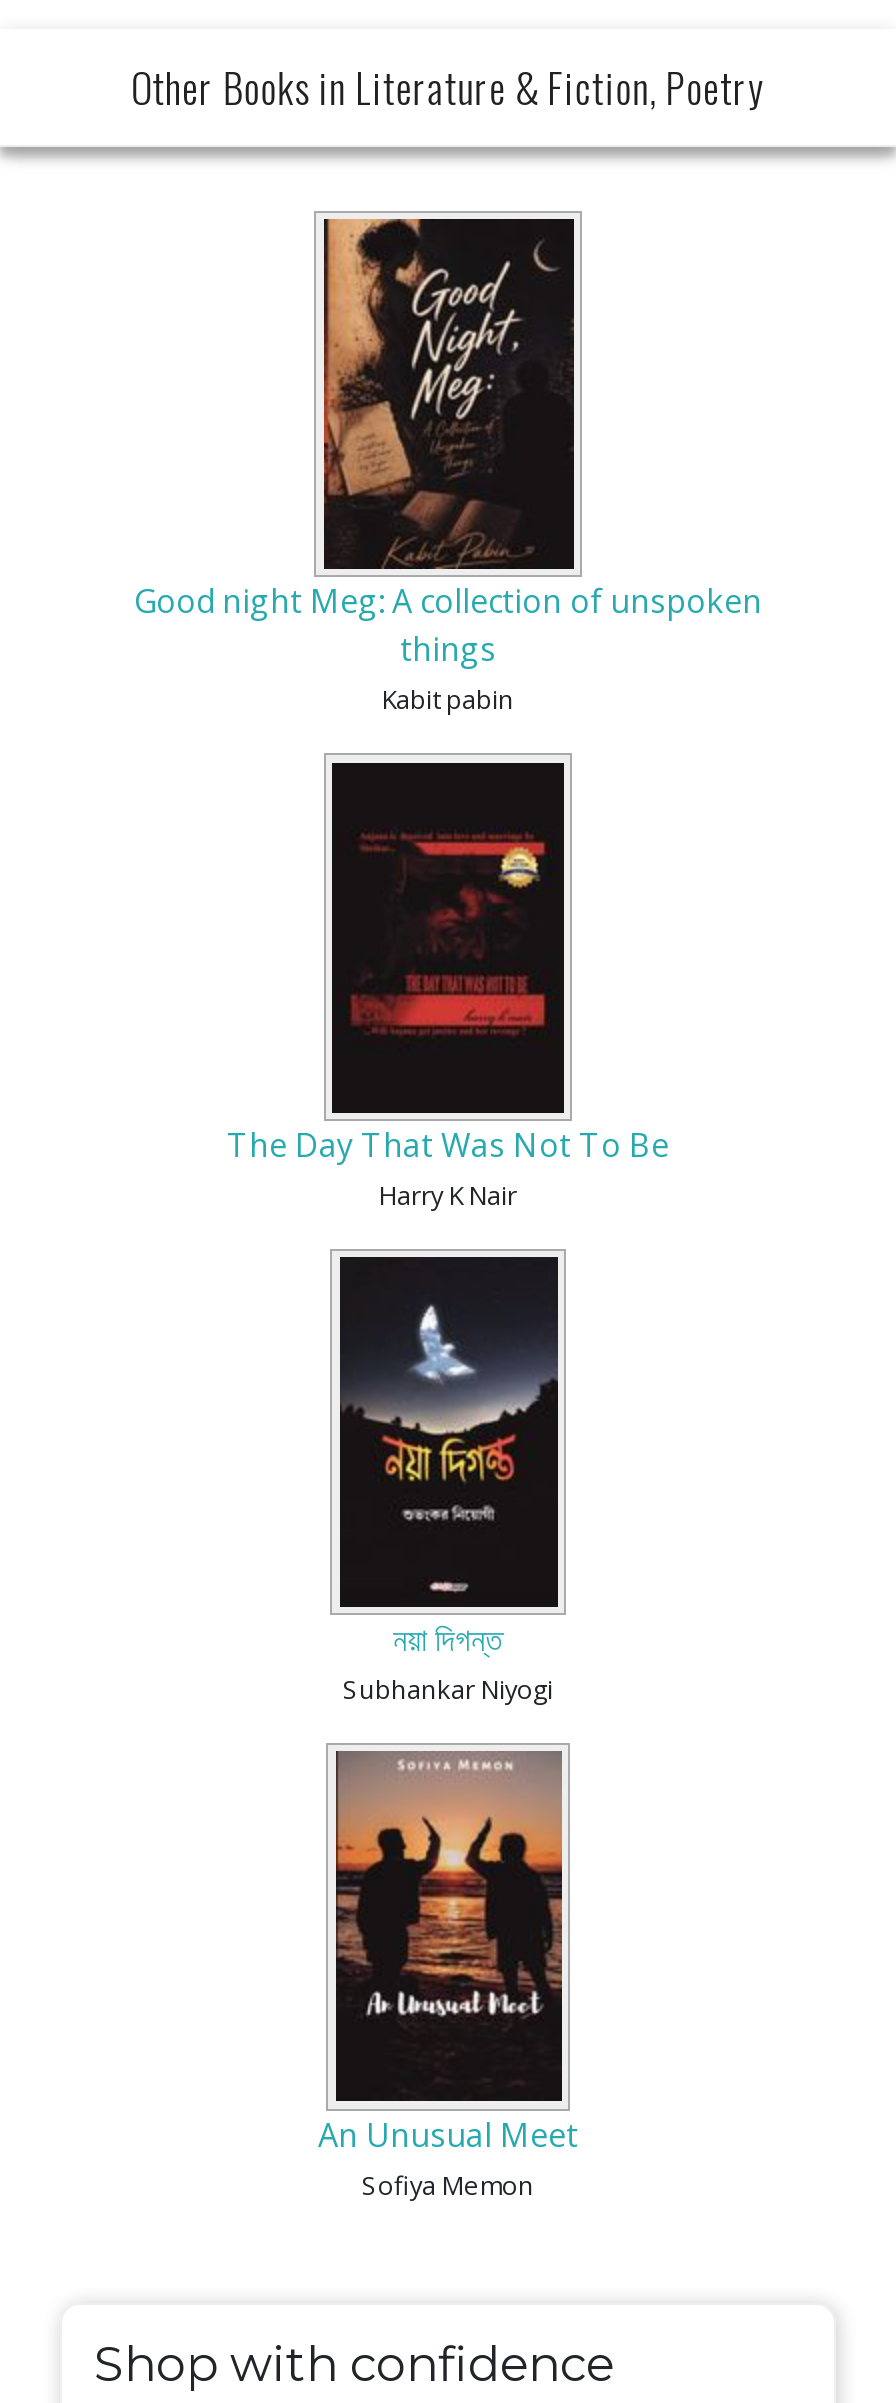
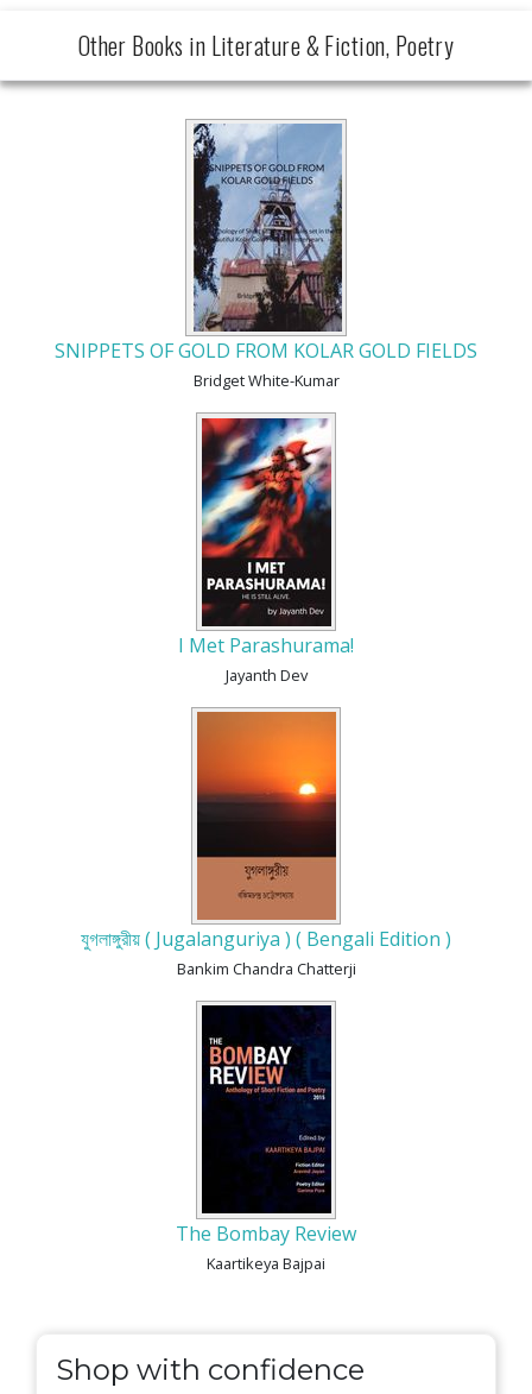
- [image]
- Good night Meg: A collection of unspoken
- things
- Kabit pabin
+ [image]
+ SNIPPETS OF GOLD FROM KOLAR GOLD FIELDS
+ Bridget White-Kumar

- [image]
- The Day That Was Not To Be
- Harry K Nair
+ [image]
+ I Met Parashurama!
+ Jayanth Dev

- [image]
- নয়া দিগন্ত
- Subhankar Niyogi
+ [image]
+ যুগলাঙ্গুরীয় ( Jugalanguriya ) ( Bengali Edition )
+ Bankim Chandra Chatterji

- [image]
- An Unusual Meet
- Sofiya Memon
+ [image]
+ The Bombay Review
+ Kaartikeya Bajpai
